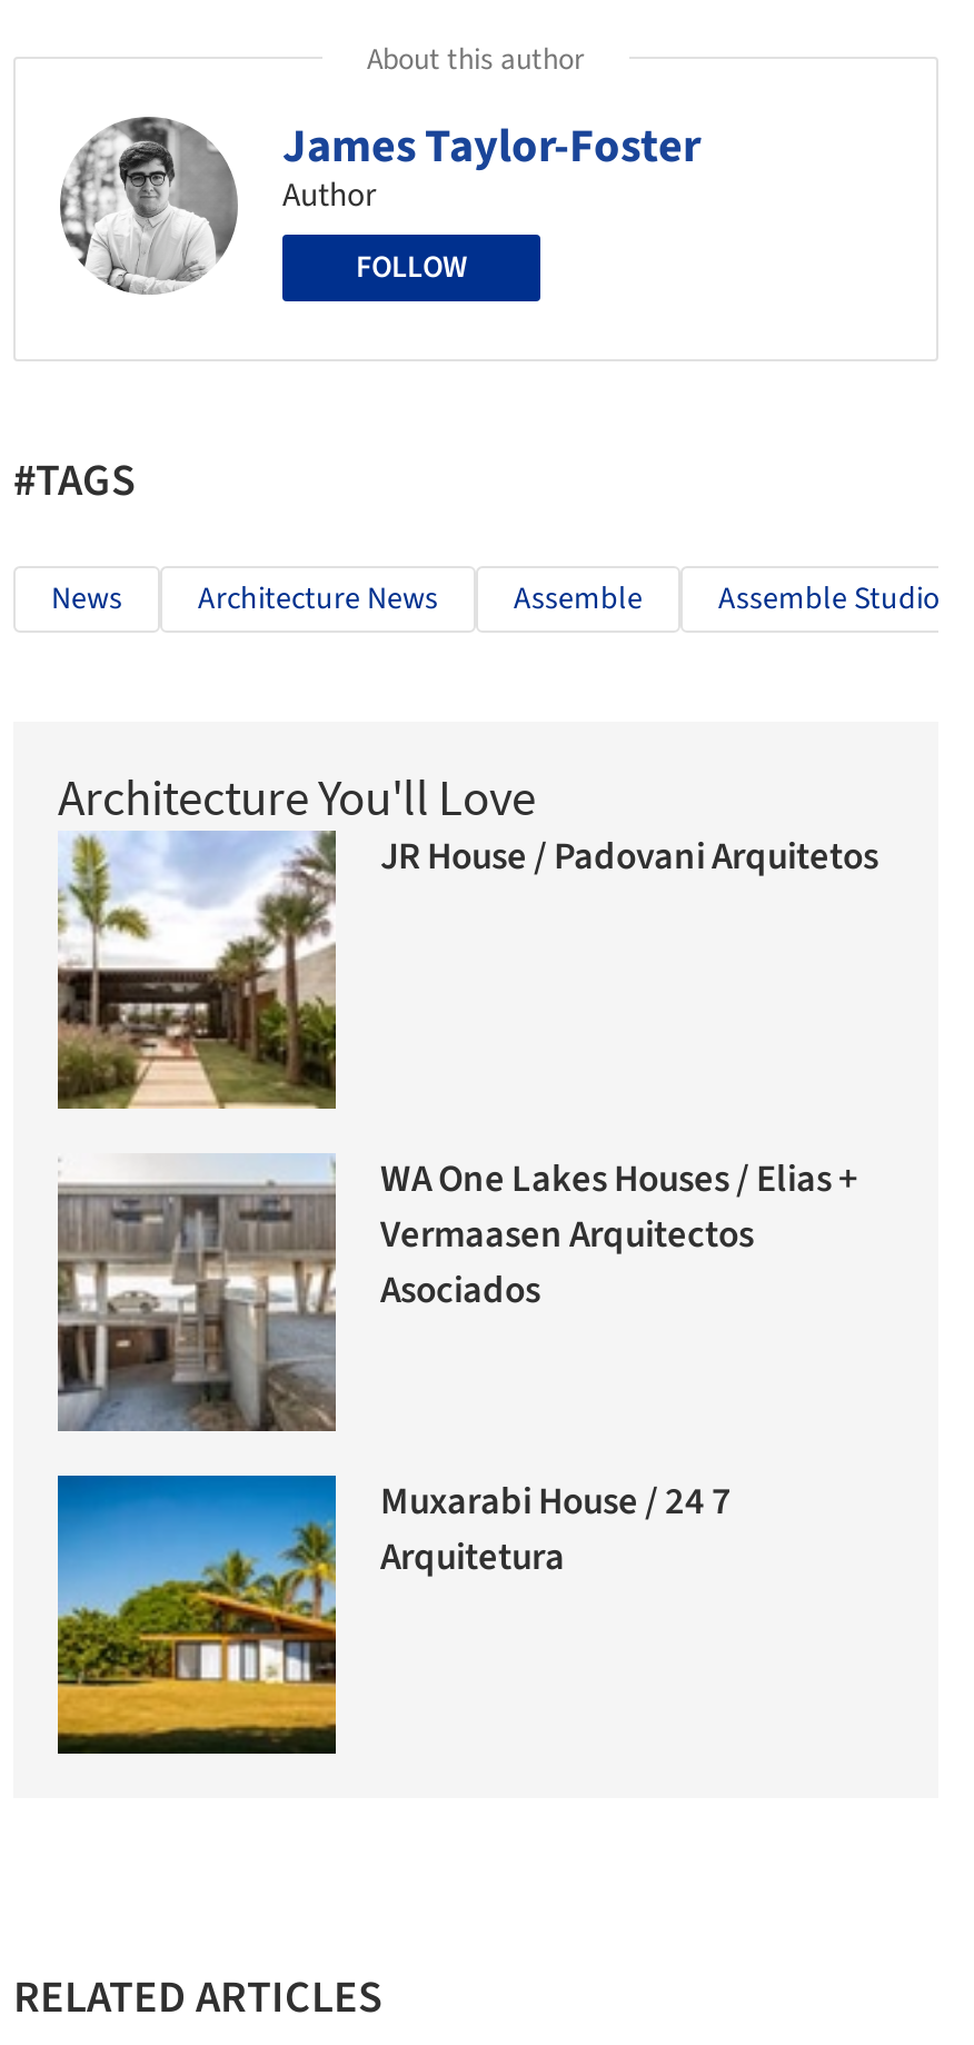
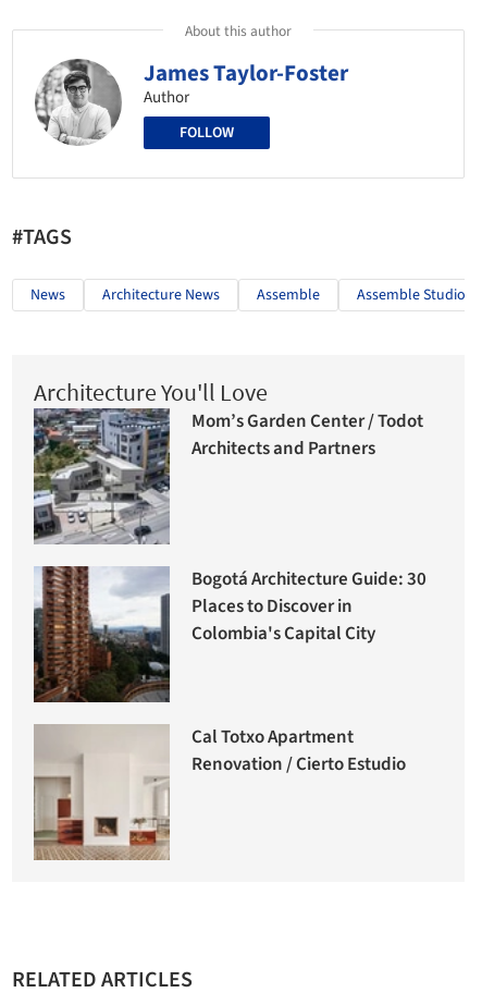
- [image]
- JR House / Padovani Arquitetos
+ [image]
+ Mom’s Garden Center / Todot
+ Architects and Partners

- [image]
- WA One Lakes Houses / Elias +
- Vermaasen Arquitectos
- Asociados
+ [image]
+ Bogotá Architecture Guide: 30
+ Places to Discover in
+ Colombia's Capital City

- [image]
- Muxarabi House / 24 7
- Arquitetura
+ [image]
+ Cal Totxo Apartment
+ Renovation / Cierto Estudio
